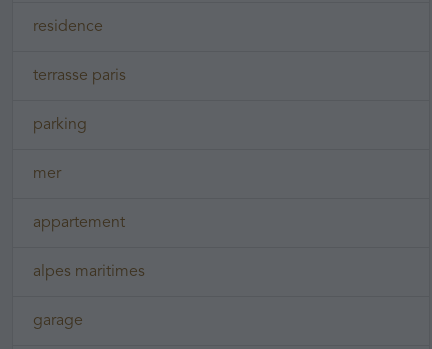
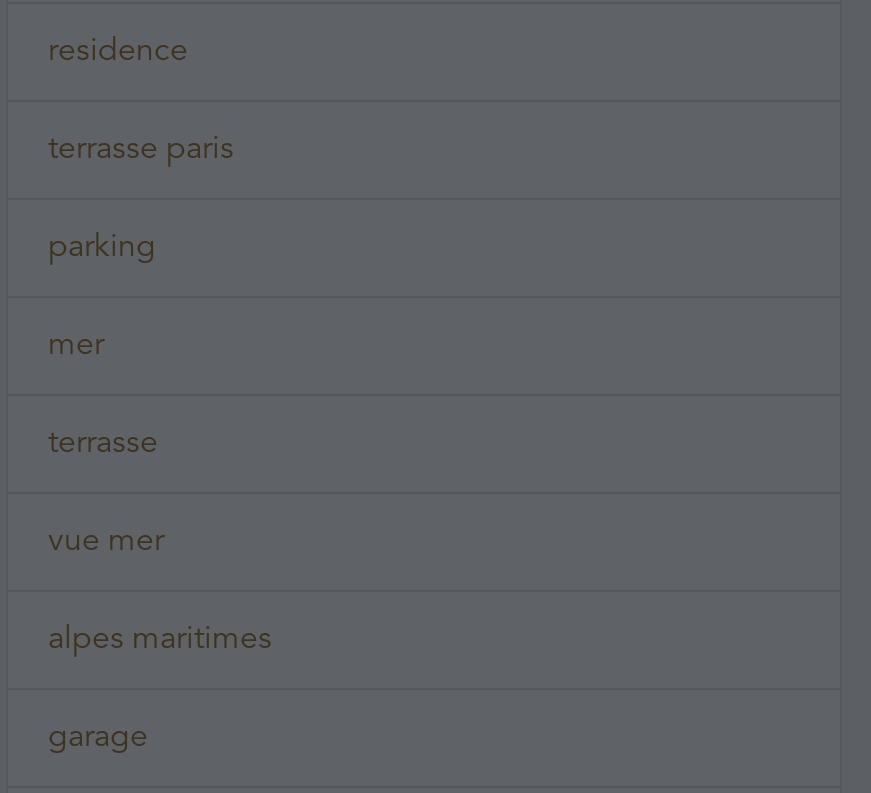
- appartement
+ terrasse
+ vue mer
